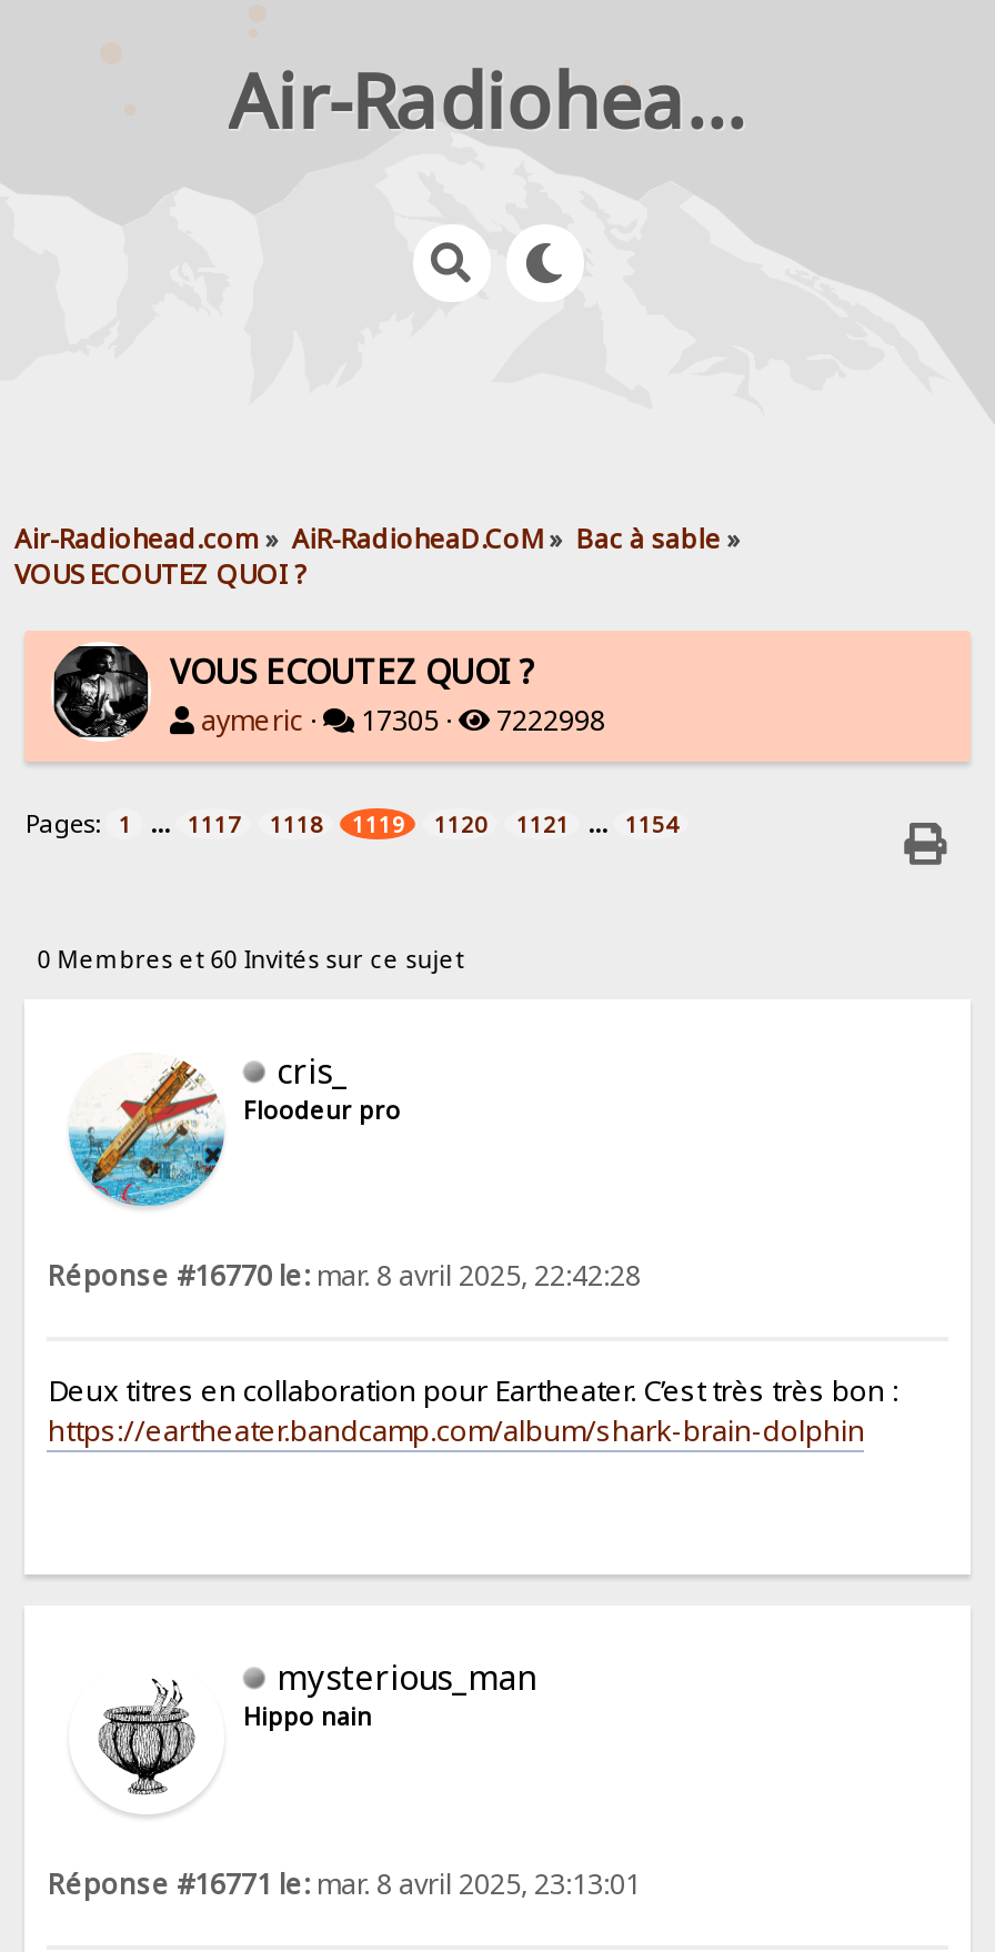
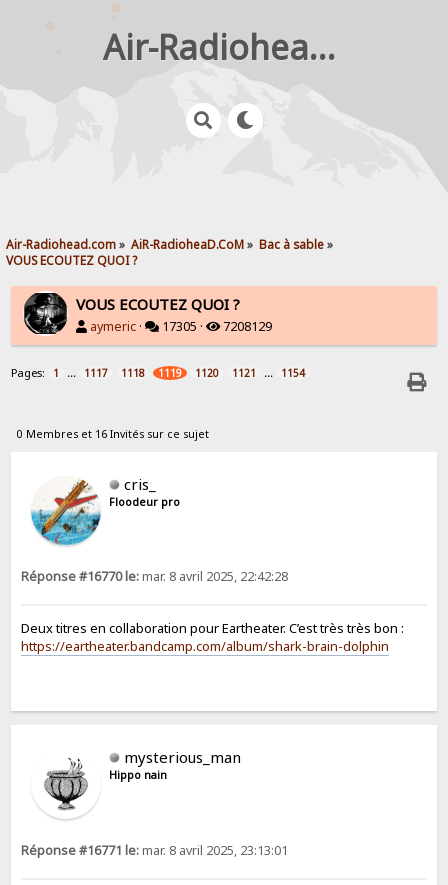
- aymeric · 17305 · 7222998
+ aymeric · 17305 · 7208129

- 0 Membres et 60 Invités sur ce sujet
+ 0 Membres et 16 Invités sur ce sujet
